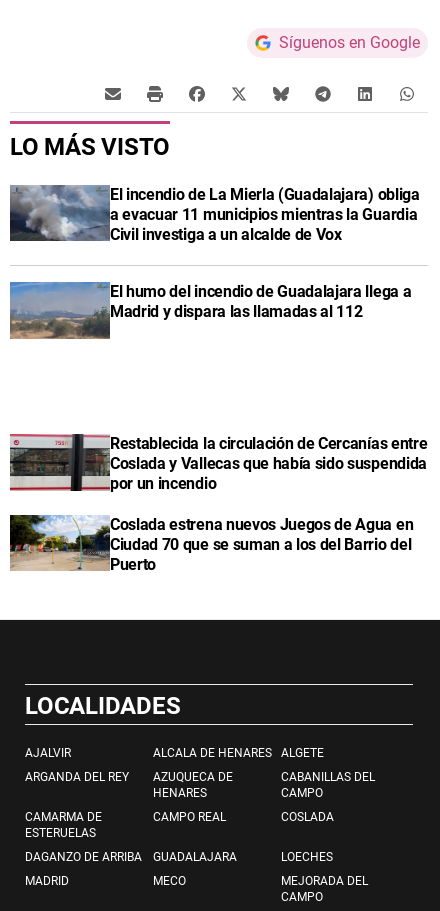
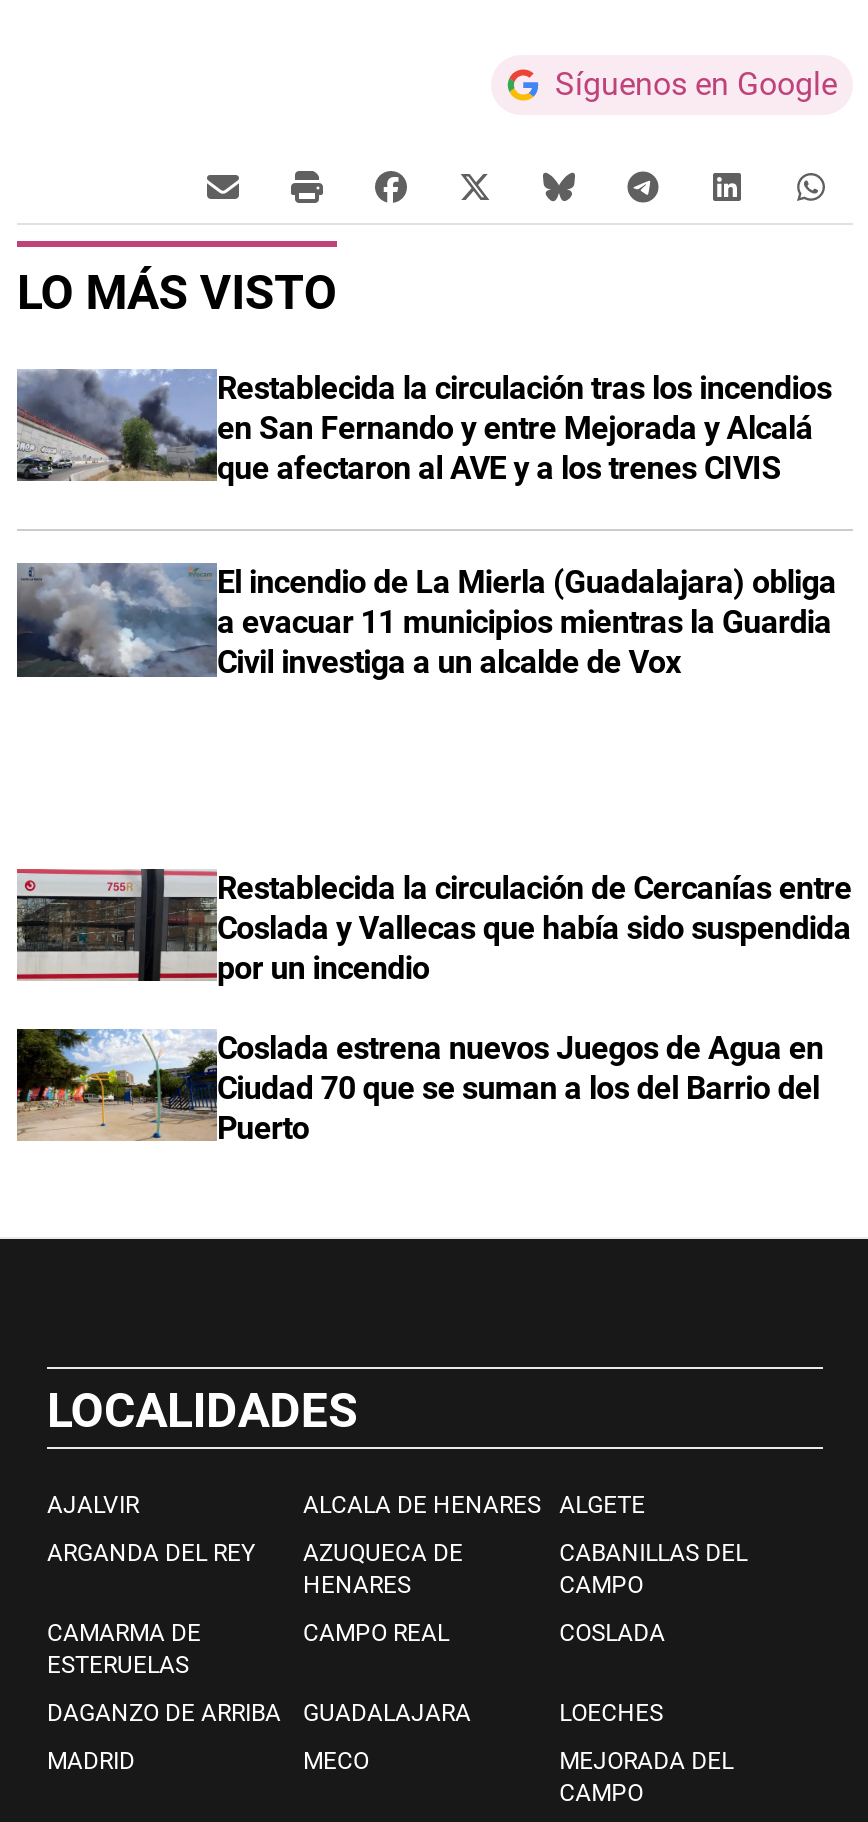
+ [image]
+ Restablecida la circulación tras los incendios
+ en San Fernando y entre Mejorada y Alcalá
+ que afectaron al AVE y a los trenes CIVIS

moved down: [image] | El incendio de La Mierla (Guadalajara) obliga | a evacuar 11 municipios mientras la Guardia | Civil investiga a un alcalde de Vox

- [image]
- El humo del incendio de Guadalajara llega a
- Madrid y dispara las llamadas al 112
